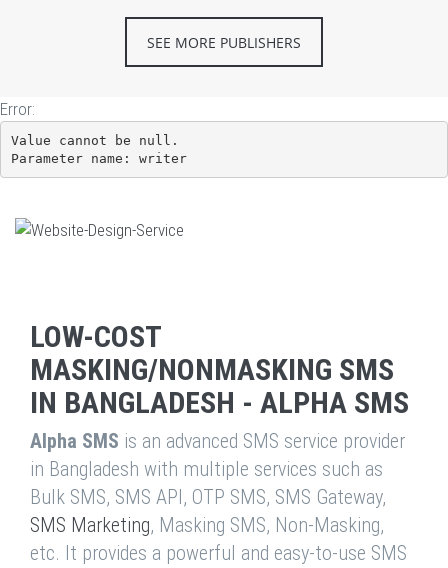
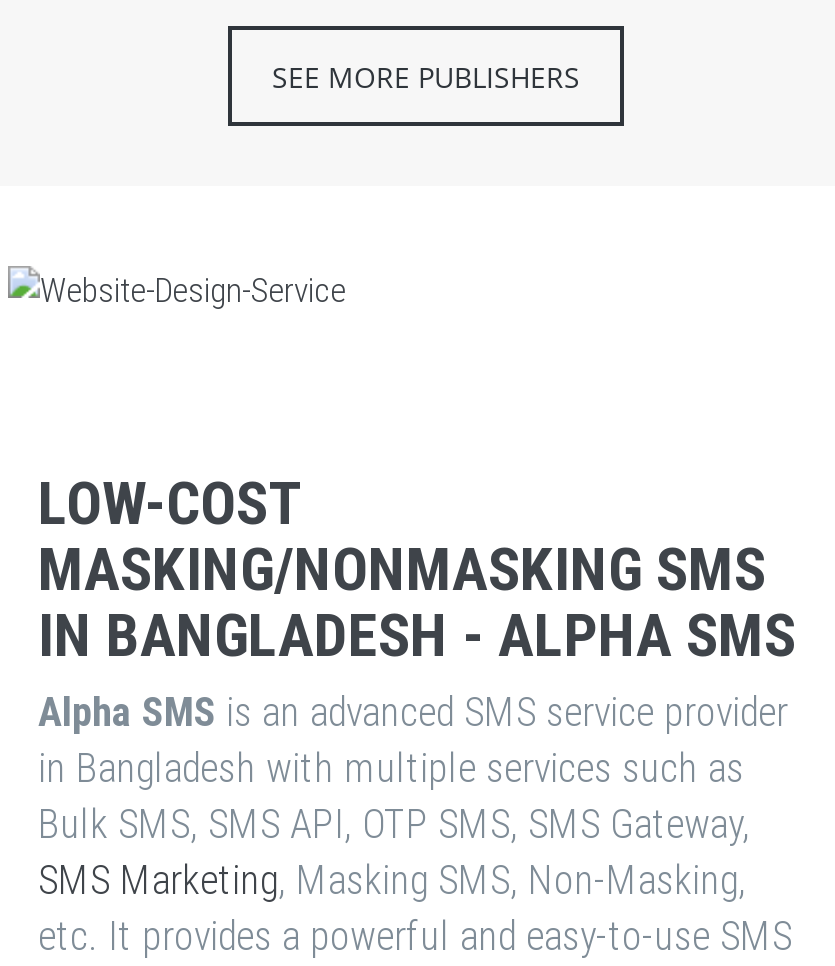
- Error:
- Value cannot be null.
- Parameter name: writer
